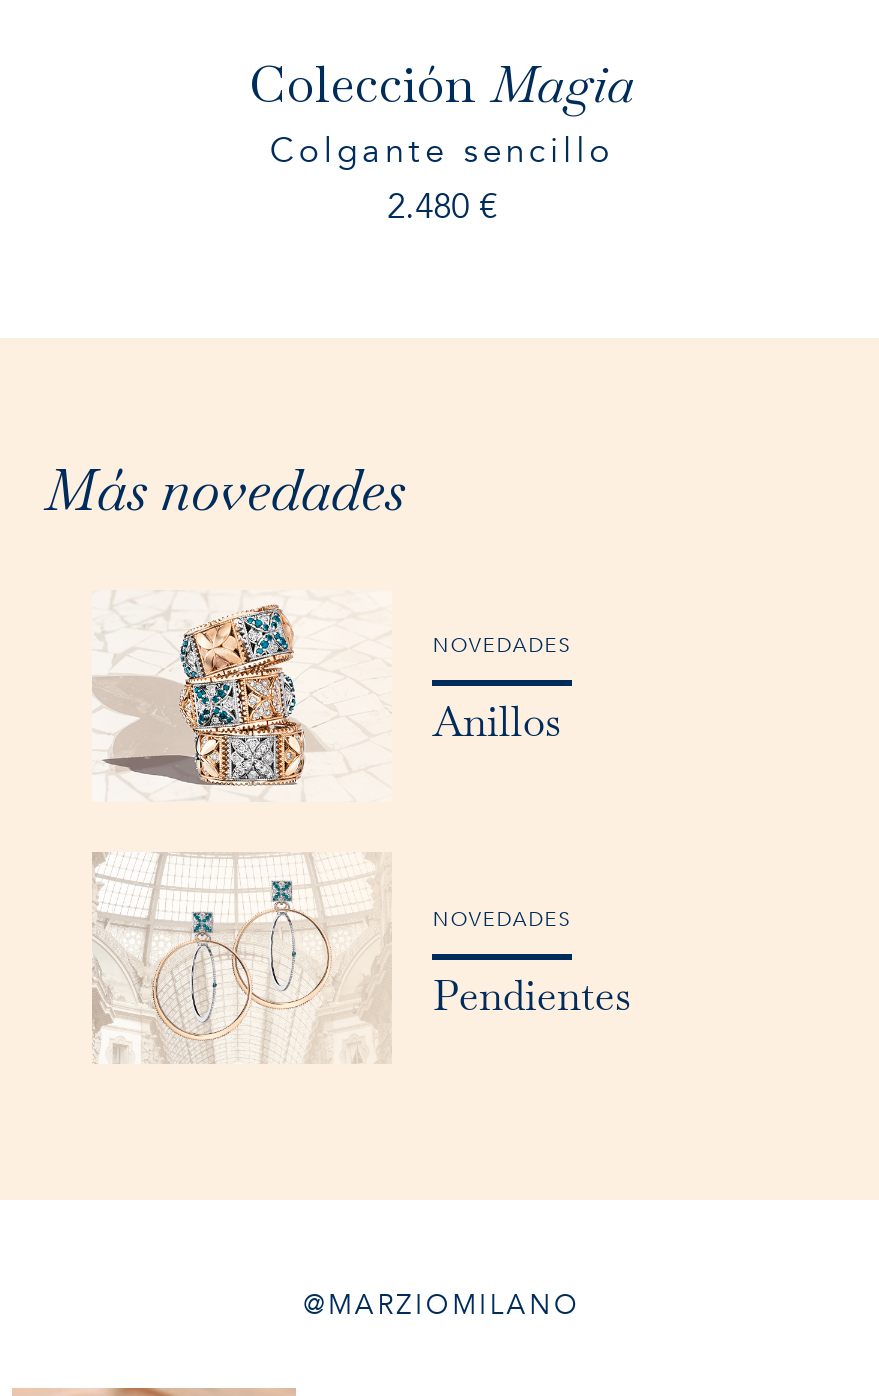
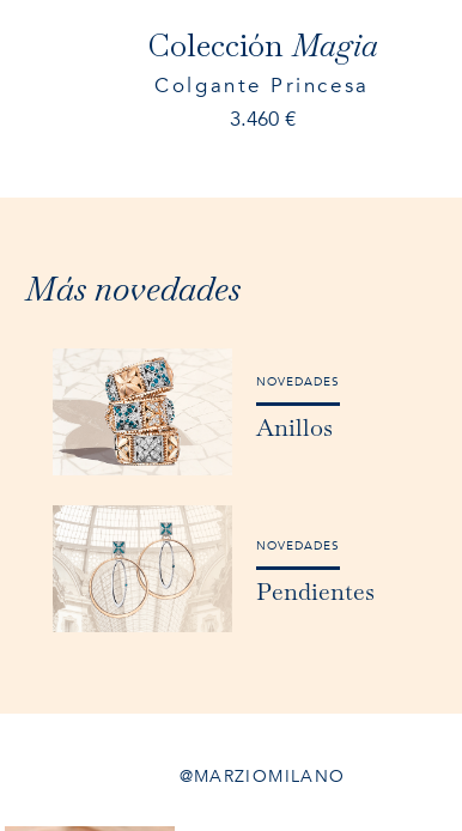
- Colgante sencillo
+ Colgante Princesa

- 2.480 €
+ 3.460 €
